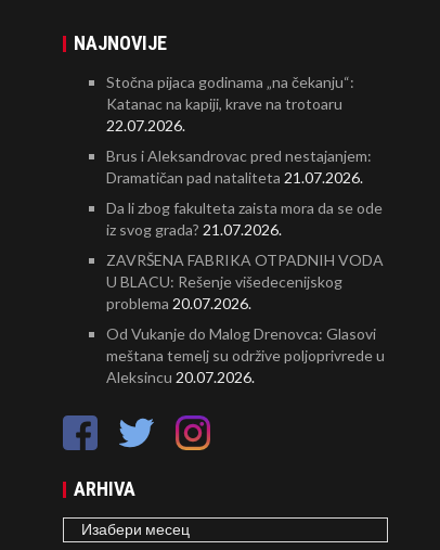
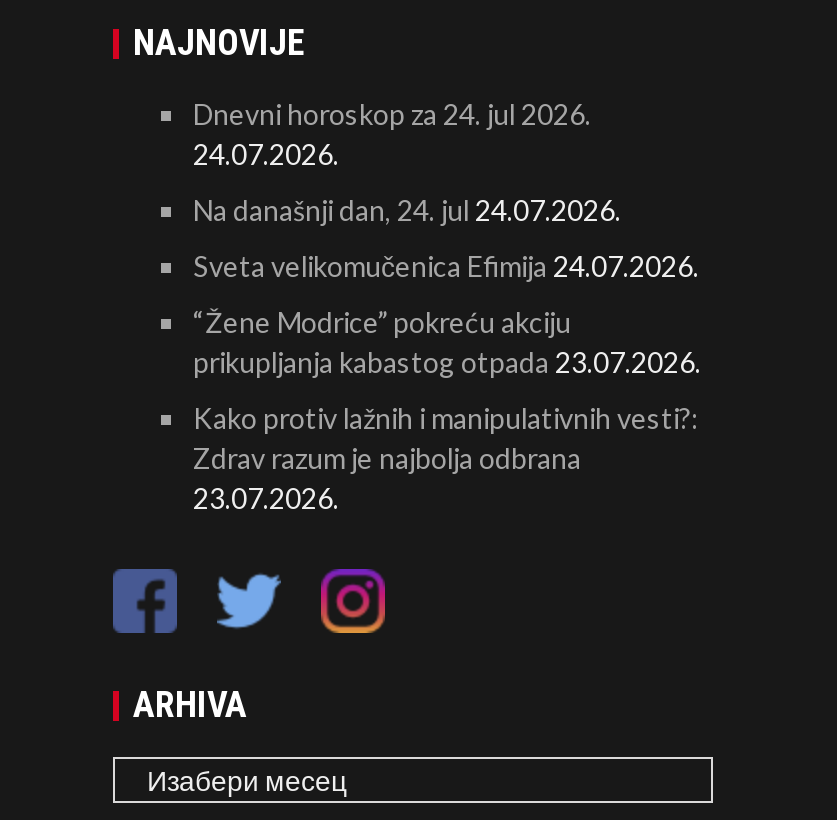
- Stočna pijaca godinama „na čekanju“:
- Katanac na kapiji, krave na trotoaru
- 22.07.2026.
+ Dnevni horoskop za 24. jul 2026.
+ 24.07.2026.

- Brus i Aleksandrovac pred nestajanjem:
- Dramatičan pad nataliteta 21.07.2026.
+ Na današnji dan, 24. jul 24.07.2026.

- Da li zbog fakulteta zaista mora da se ode
- iz svog grada? 21.07.2026.
+ Sveta velikomučenica Efimija 24.07.2026.

- ZAVRŠENA FABRIKA OTPADNIH VODA
- U BLACU: Rešenje višedecenijskog
- problema 20.07.2026.
+ “Žene Modrice” pokreću akciju
+ prikupljanja kabastog otpada 23.07.2026.

- Od Vukanje do Malog Drenovca: Glasovi
- meštana temelj su održive poljoprivrede u
- Aleksincu 20.07.2026.
+ Kako protiv lažnih i manipulativnih vesti?:
+ Zdrav razum je najbolja odbrana
+ 23.07.2026.
